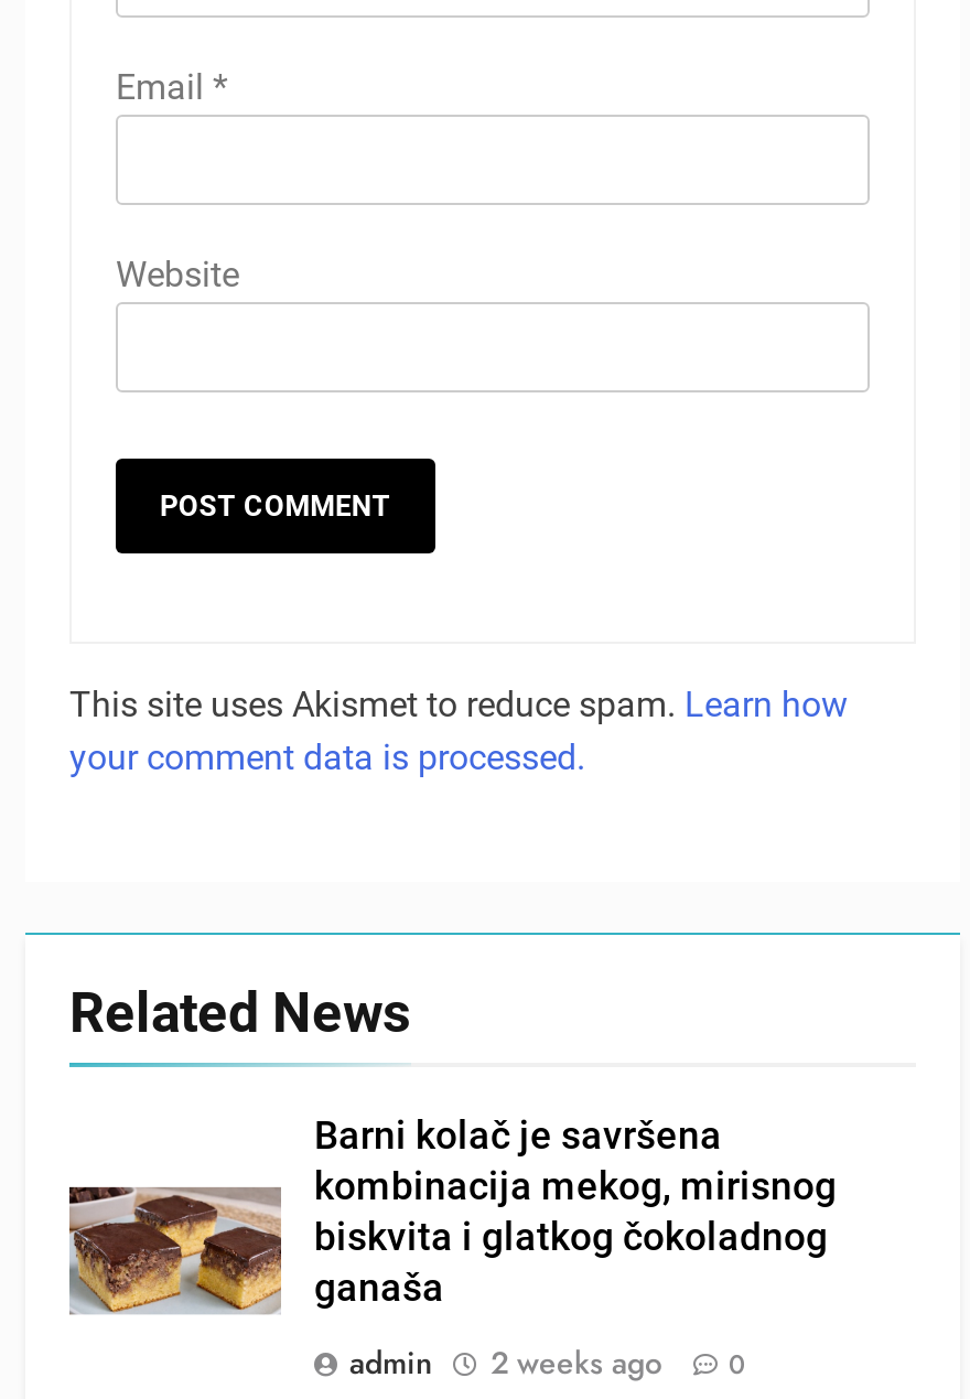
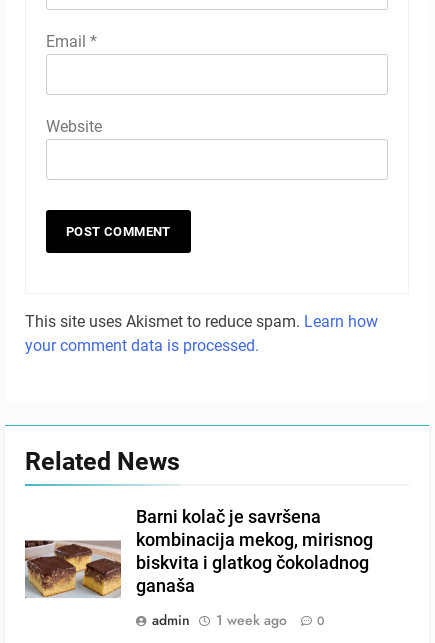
- admin 2 weeks ago 0
+ admin 1 week ago 0
